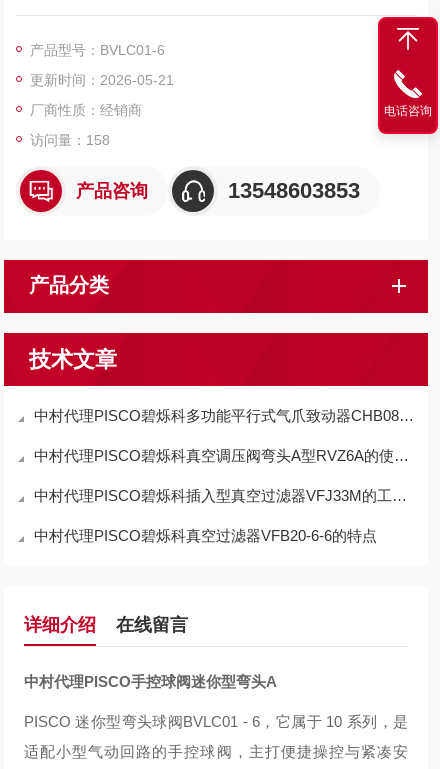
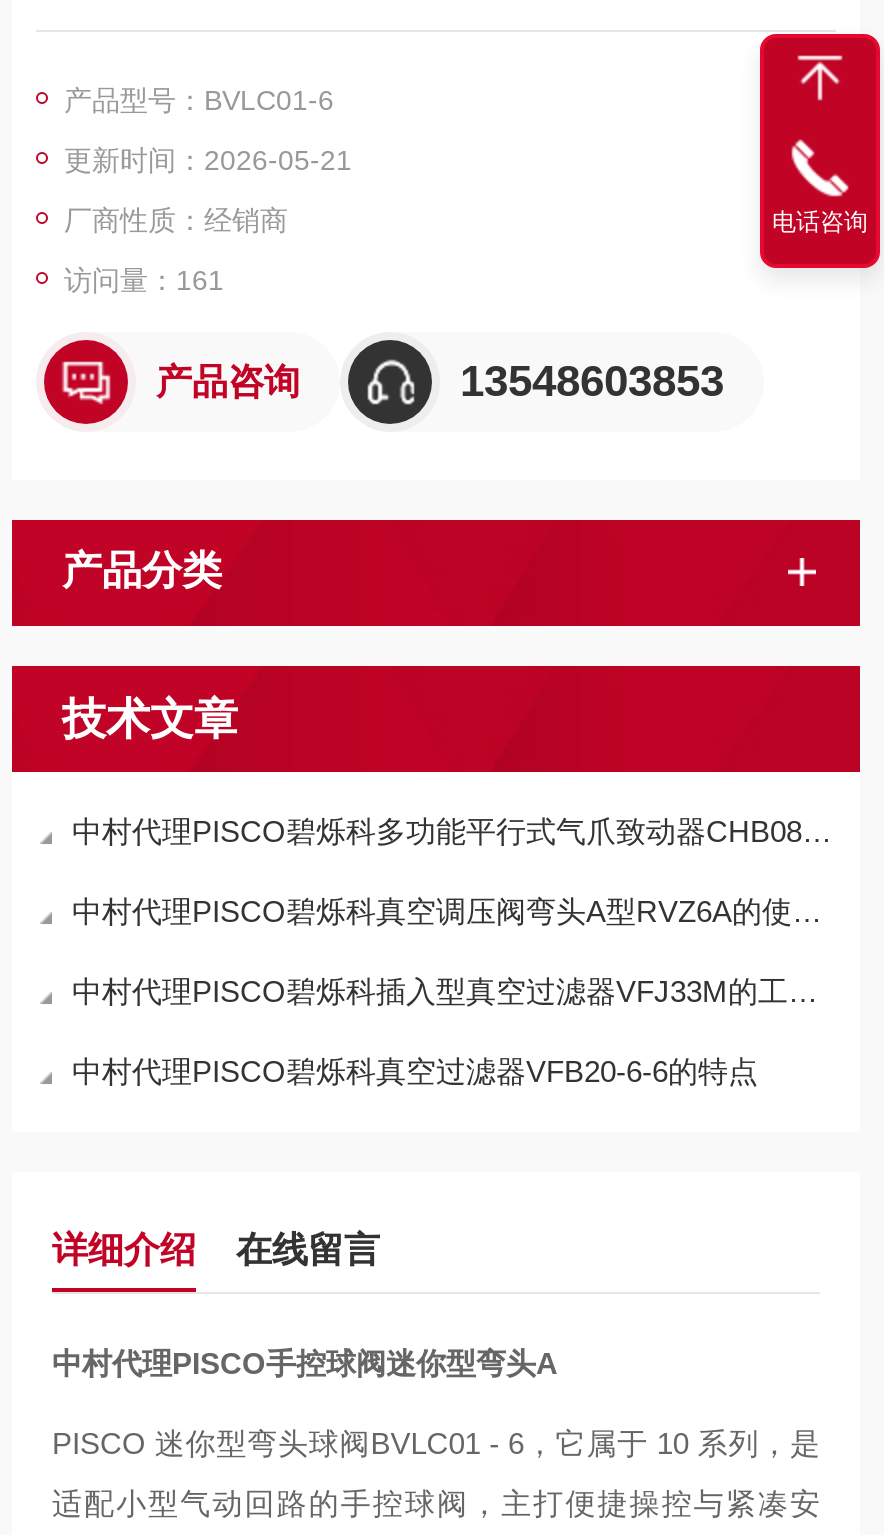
- 访问量：158
+ 访问量：161
